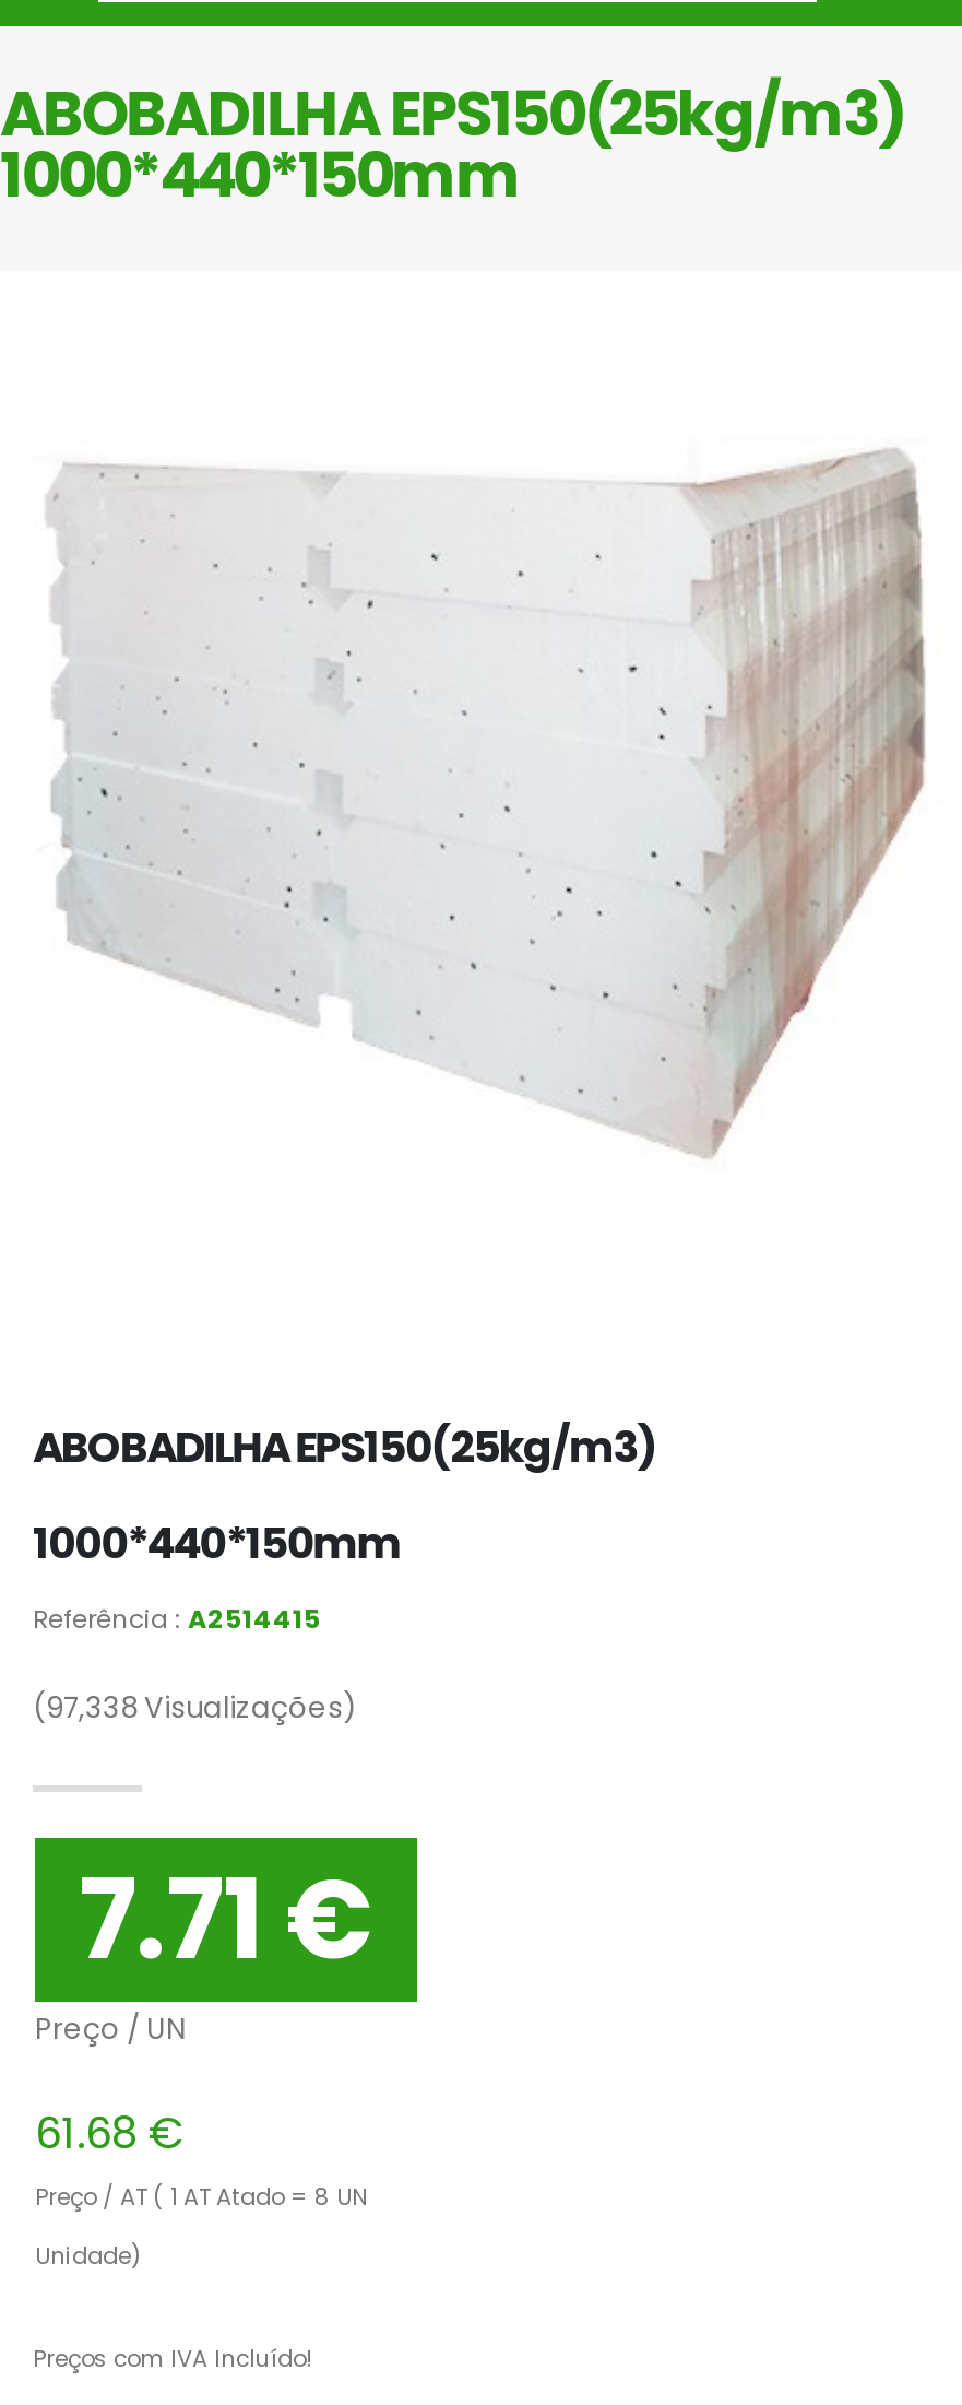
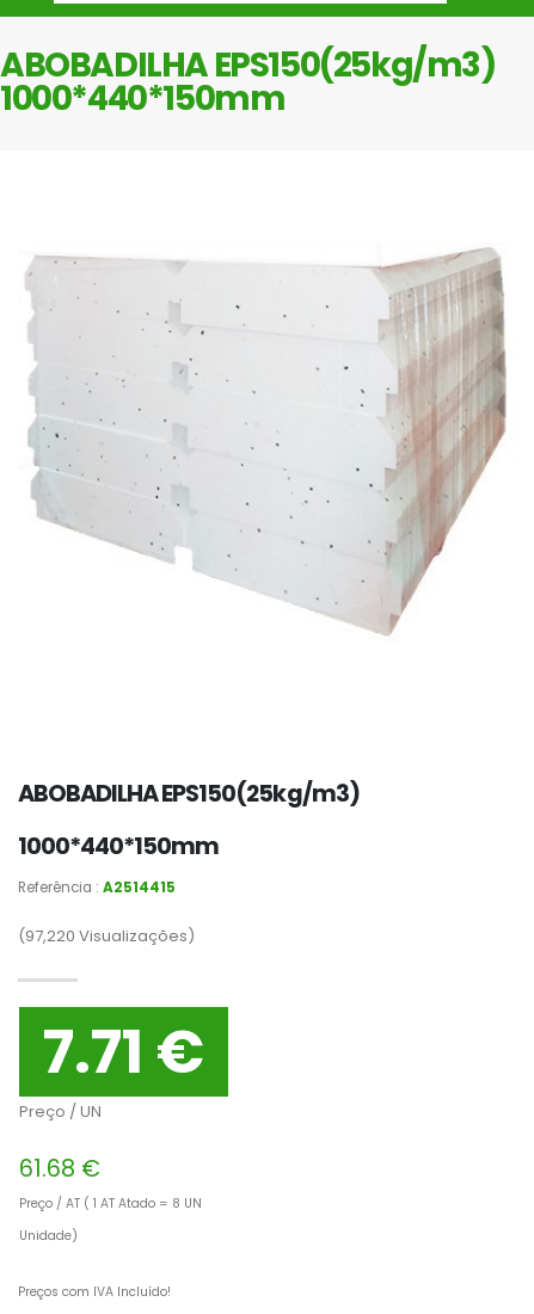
- (97,338 Visualizações)
+ (97,220 Visualizações)
